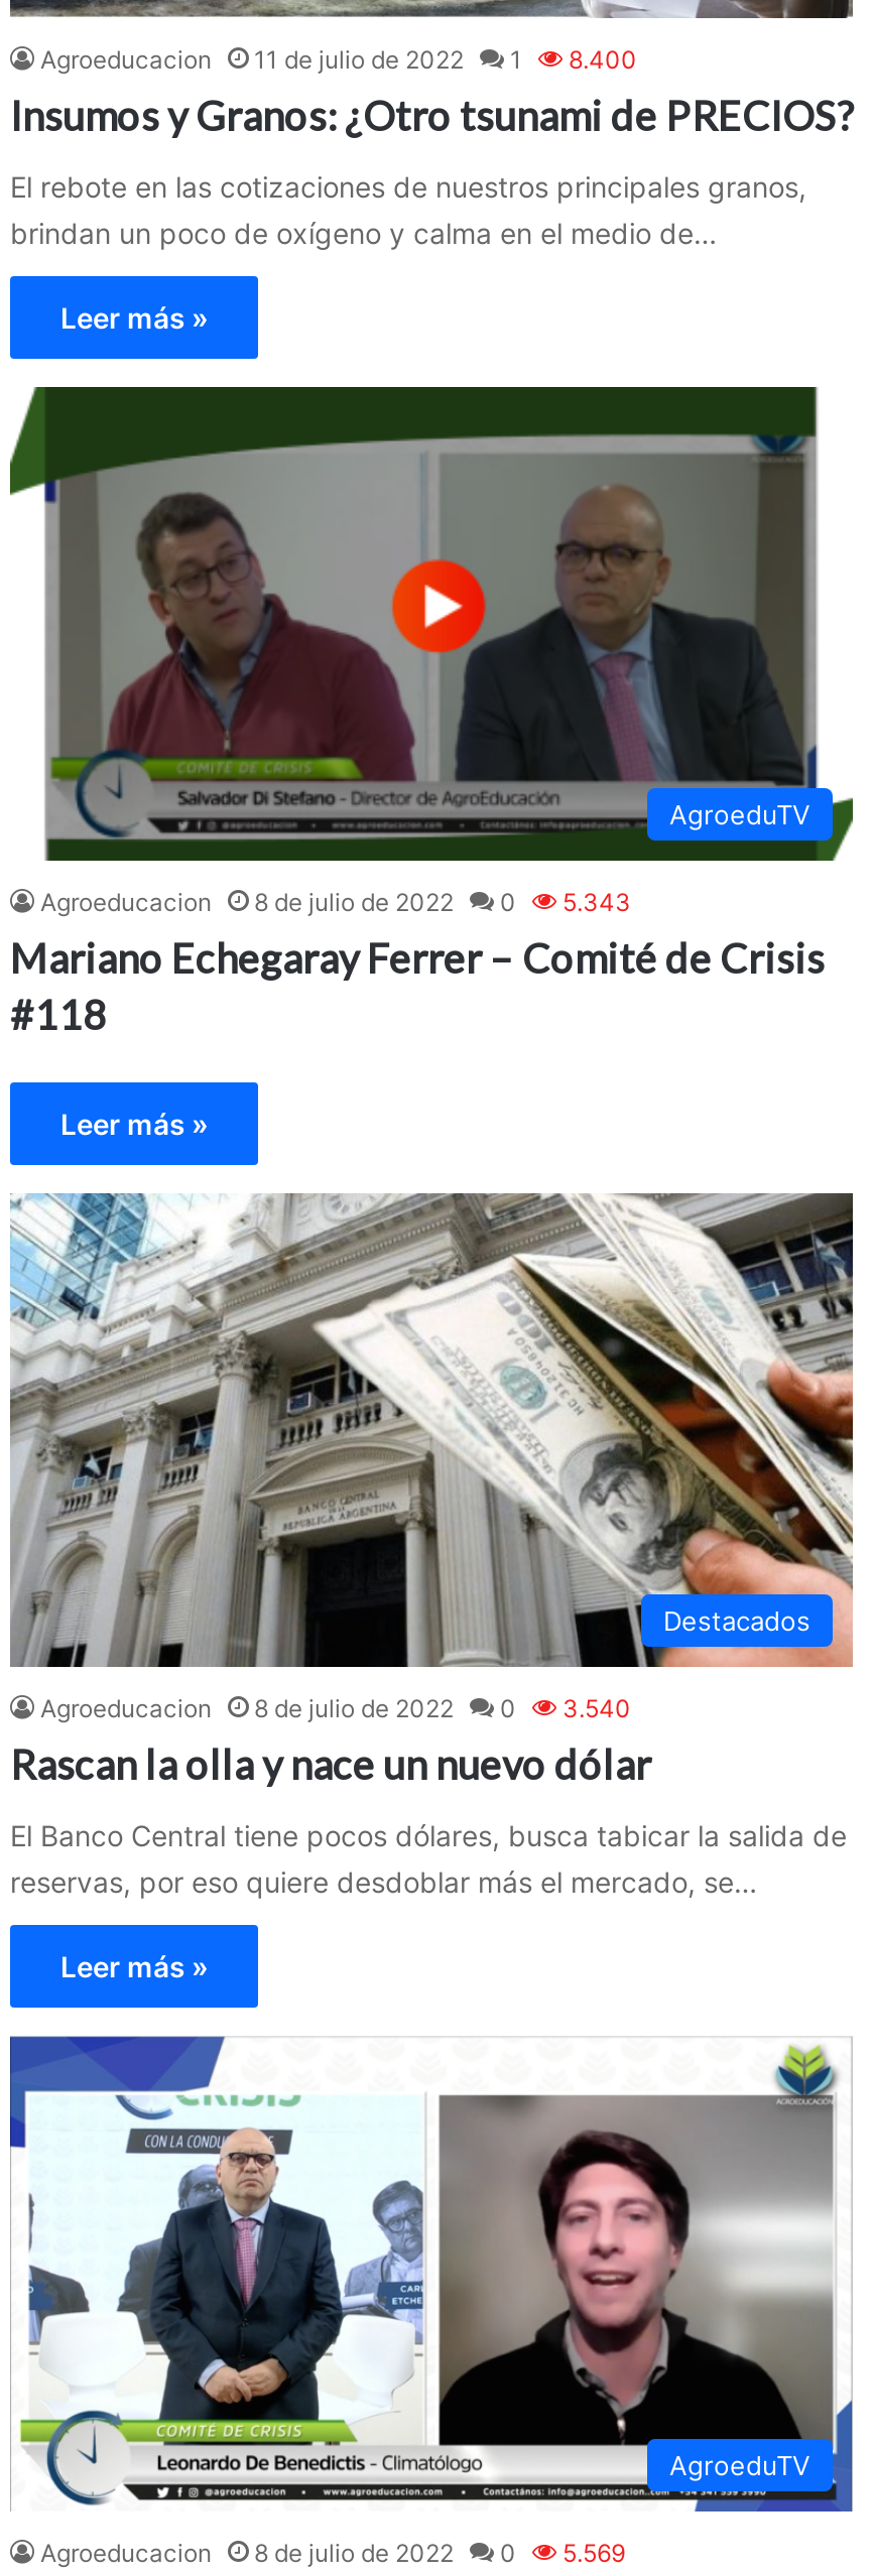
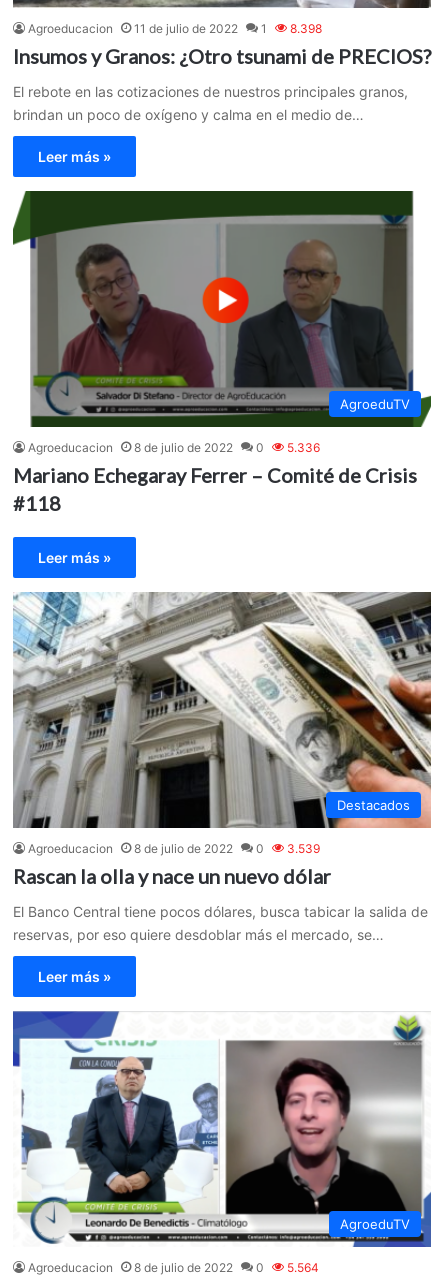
- Agroeducacion 11 de julio de 2022 1 8.400
+ Agroeducacion 11 de julio de 2022 1 8.398

- Agroeducacion 8 de julio de 2022 0 5.343
+ Agroeducacion 8 de julio de 2022 0 5.336

- Agroeducacion 8 de julio de 2022 0 3.540
+ Agroeducacion 8 de julio de 2022 0 3.539

- Agroeducacion 8 de julio de 2022 0 5.569
+ Agroeducacion 8 de julio de 2022 0 5.564
